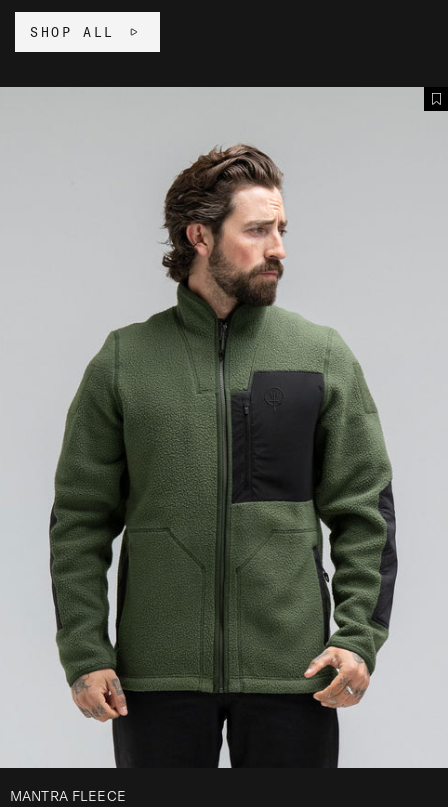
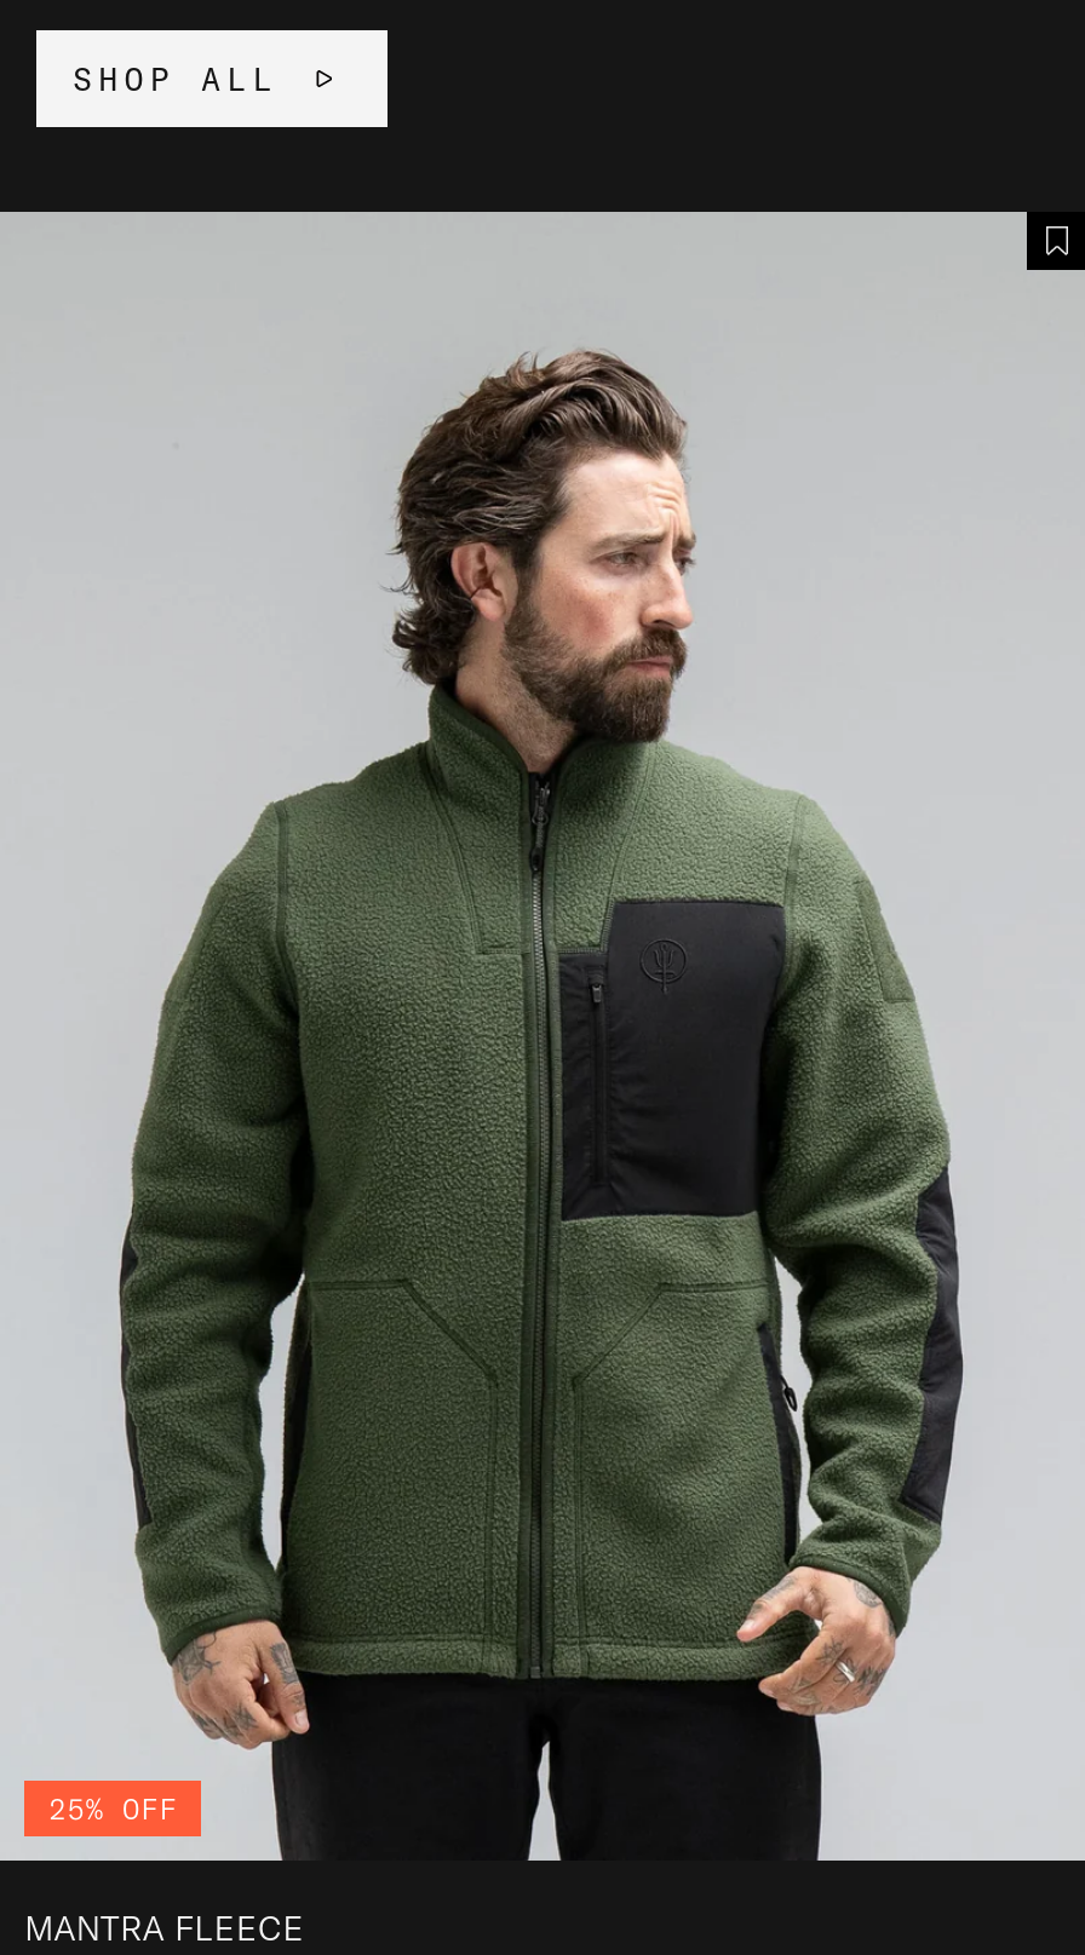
+ 25% OFF
